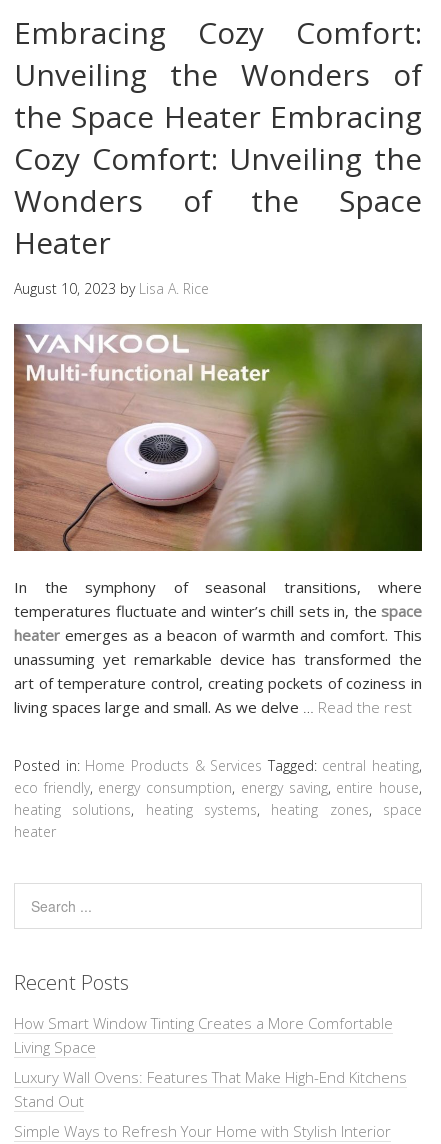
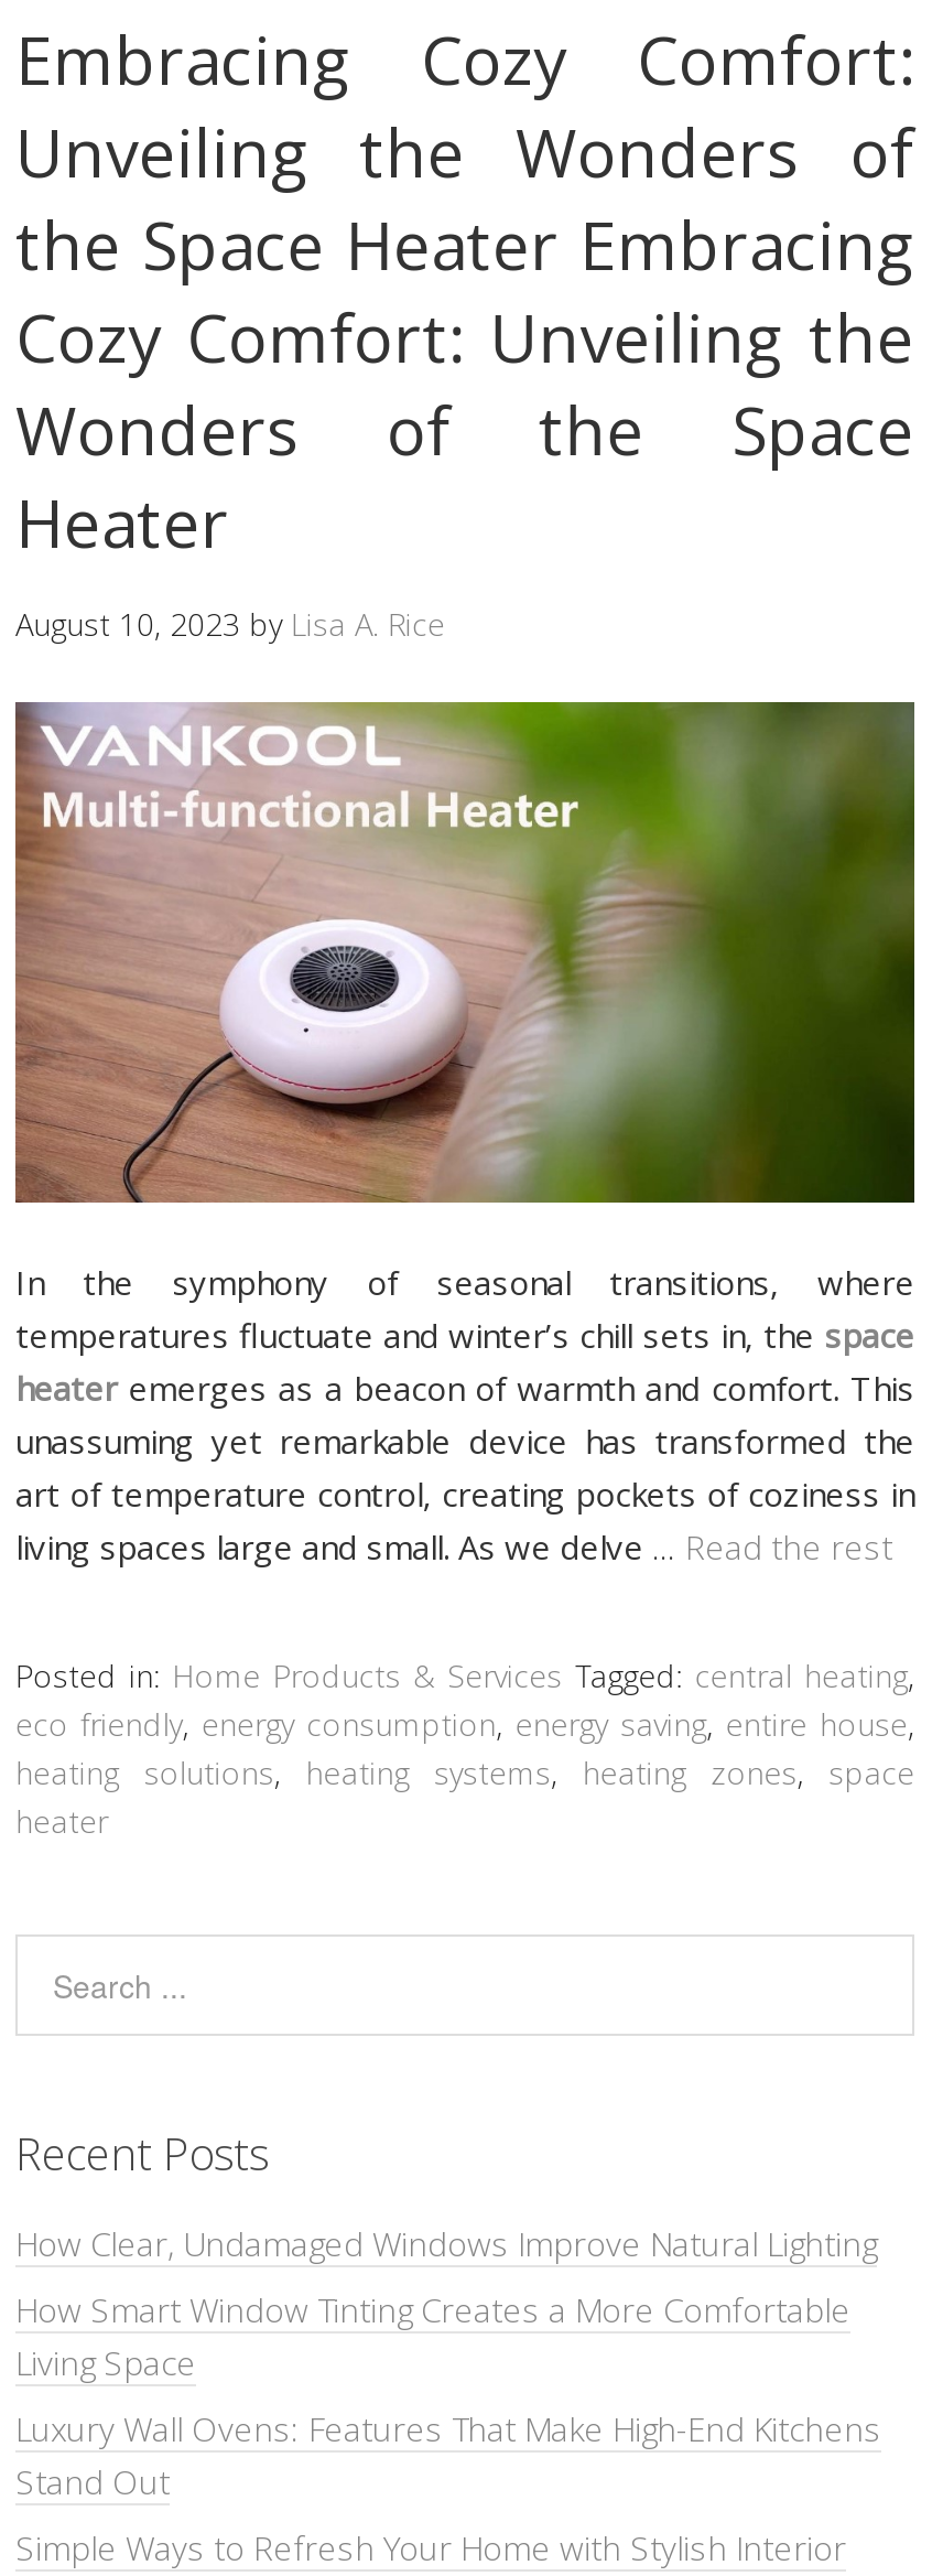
+ How Clear, Undamaged Windows Improve Natural Lighting
